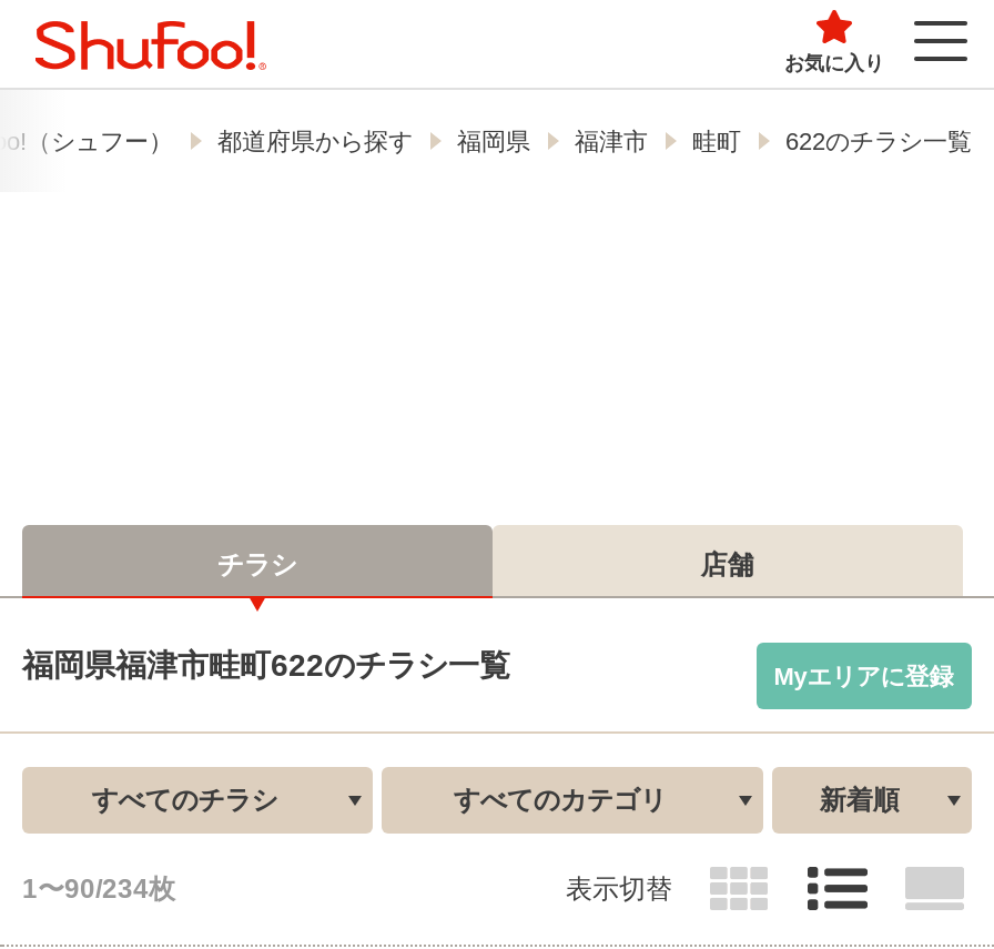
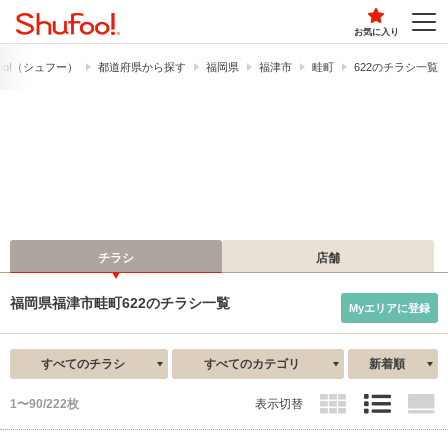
- 1〜90/234枚
+ 1〜90/222枚
